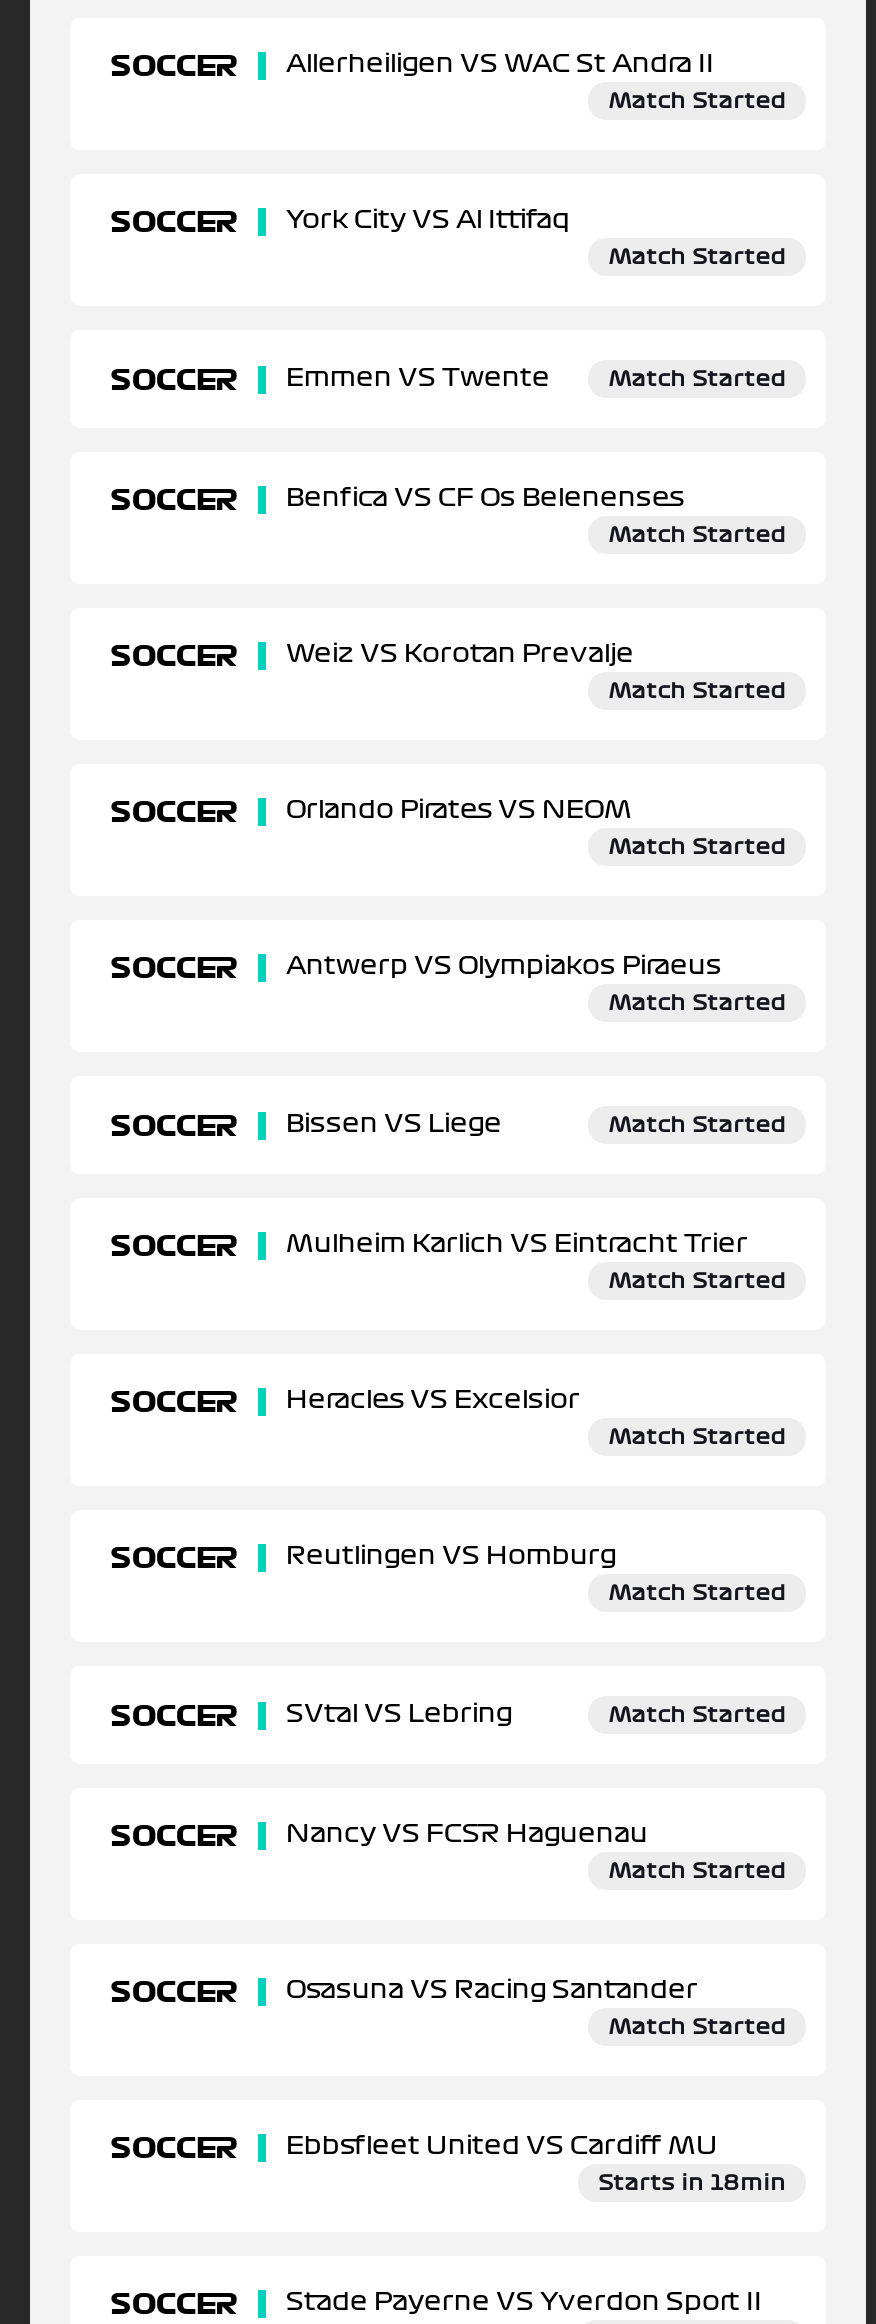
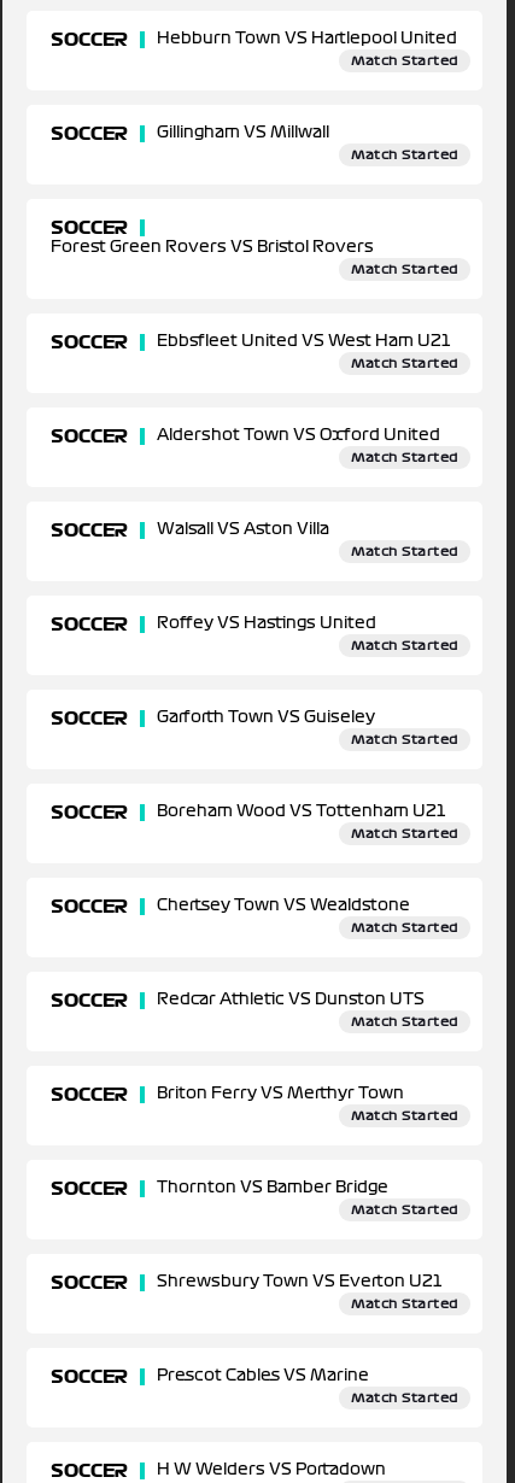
- Allerheiligen VS WAC St Andra II
+ Hebburn Town VS Hartlepool United

- York City VS Al Ittifaq
+ Gillingham VS Millwall

- Emmen VS Twente
+ Forest Green Rovers VS Bristol Rovers

- Benfica VS CF Os Belenenses
+ Ebbsfleet United VS West Ham U21

- Weiz VS Korotan Prevalje
+ Aldershot Town VS Oxford United

- Orlando Pirates VS NEOM
+ Walsall VS Aston Villa

- Antwerp VS Olympiakos Piraeus
+ Roffey VS Hastings United

- Bissen VS Liege
+ Garforth Town VS Guiseley

- Mulheim Karlich VS Eintracht Trier
+ Boreham Wood VS Tottenham U21

- Heracles VS Excelsior
+ Chertsey Town VS Wealdstone

- Reutlingen VS Homburg
+ Redcar Athletic VS Dunston UTS

- SVtal VS Lebring
+ Briton Ferry VS Merthyr Town

- Nancy VS FCSR Haguenau
+ Thornton VS Bamber Bridge

- Osasuna VS Racing Santander
+ Shrewsbury Town VS Everton U21

- Ebbsfleet United VS Cardiff MU
+ Prescot Cables VS Marine

- Starts in 18min
+ Match Started

- Stade Payerne VS Yverdon Sport II
+ H W Welders VS Portadown
